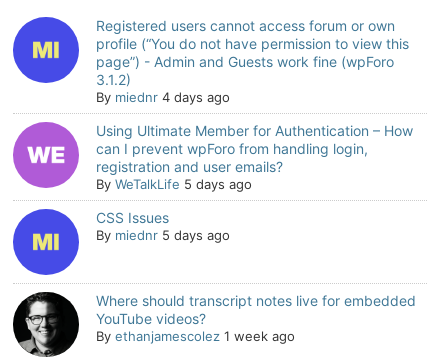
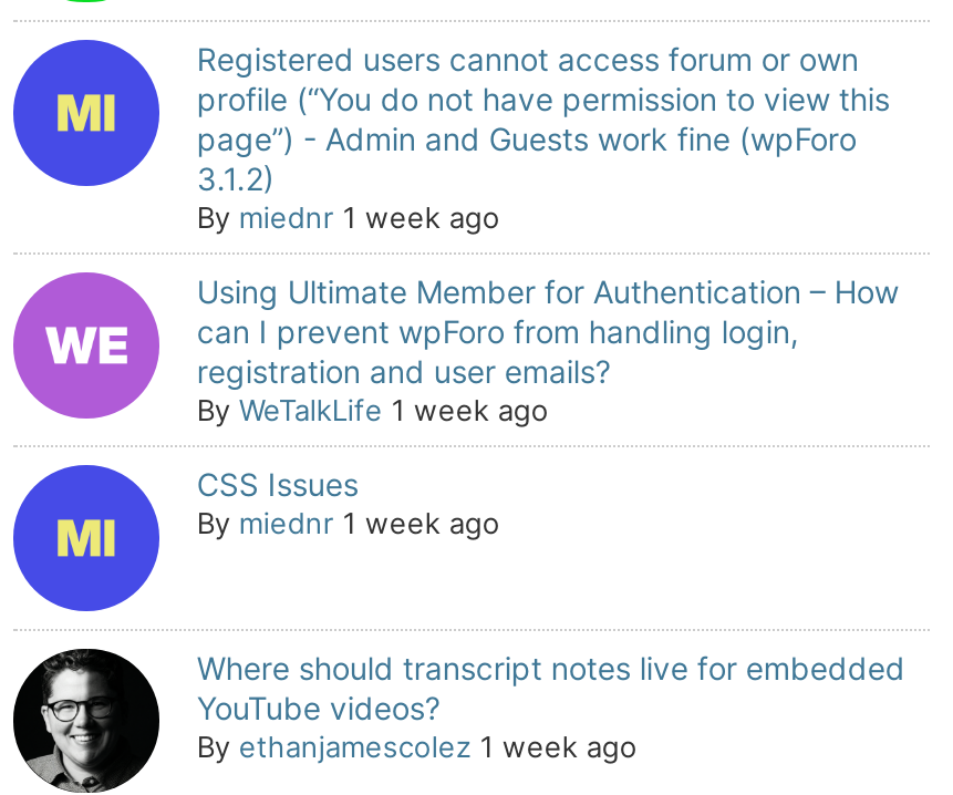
- By miednr 4 days ago
+ By miednr 1 week ago

- By WeTalkLife 5 days ago
+ By WeTalkLife 1 week ago

- By miednr 5 days ago
+ By miednr 1 week ago
